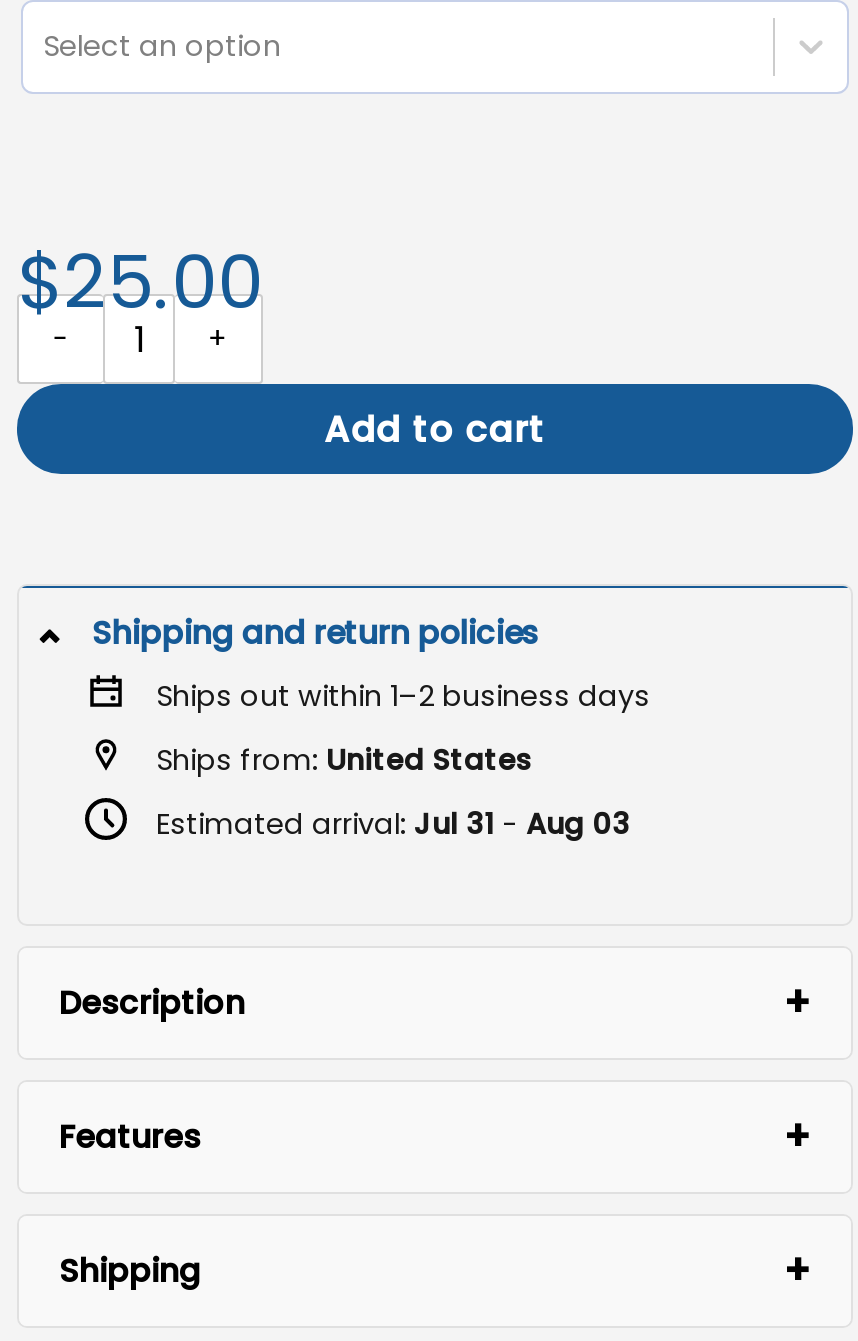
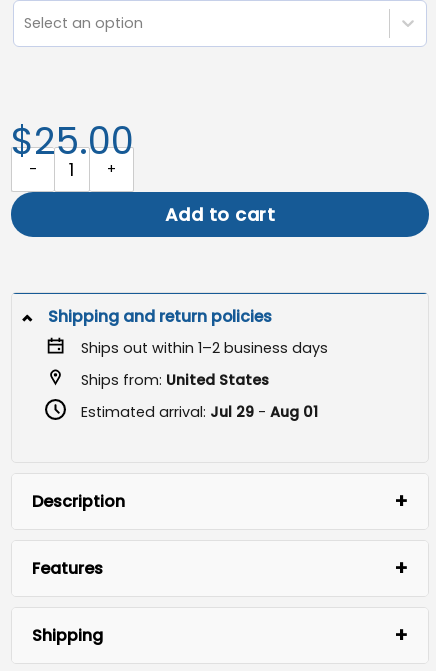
- Estimated arrival: Jul 31 - Aug 03
+ Estimated arrival: Jul 29 - Aug 01
